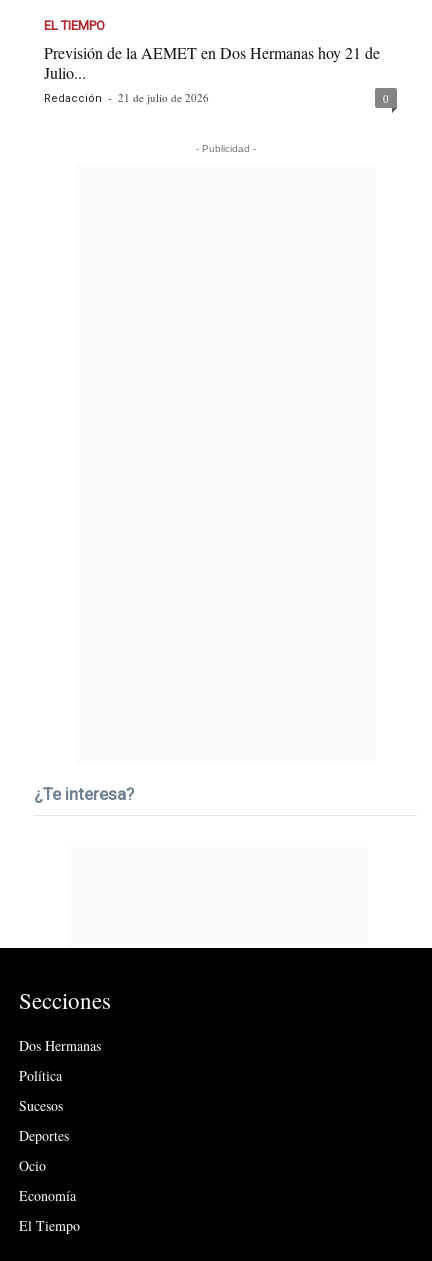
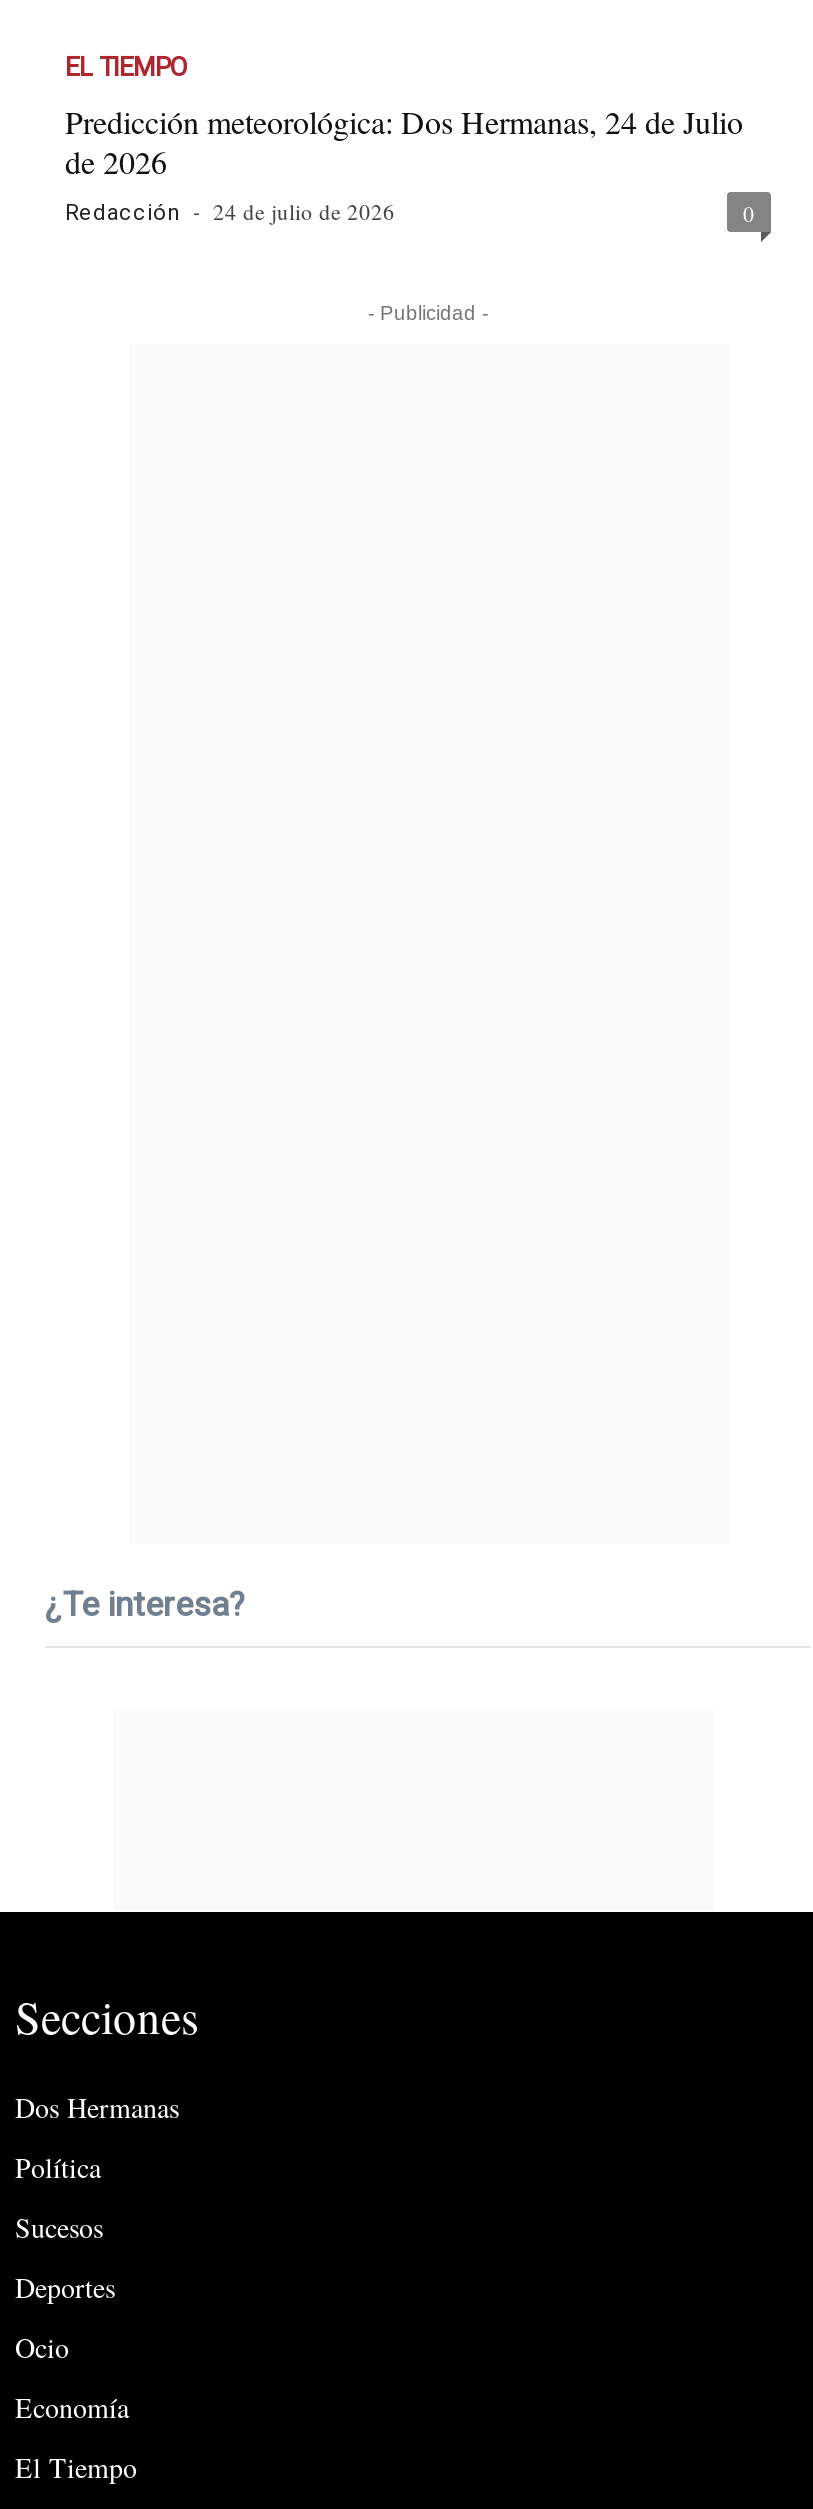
- Previsión de la AEMET en Dos Hermanas hoy 21 de
- Julio...
- Redacción - 21 de julio de 2026
+ Predicción meteorológica: Dos Hermanas, 24 de Julio
+ de 2026
+ Redacción - 24 de julio de 2026
